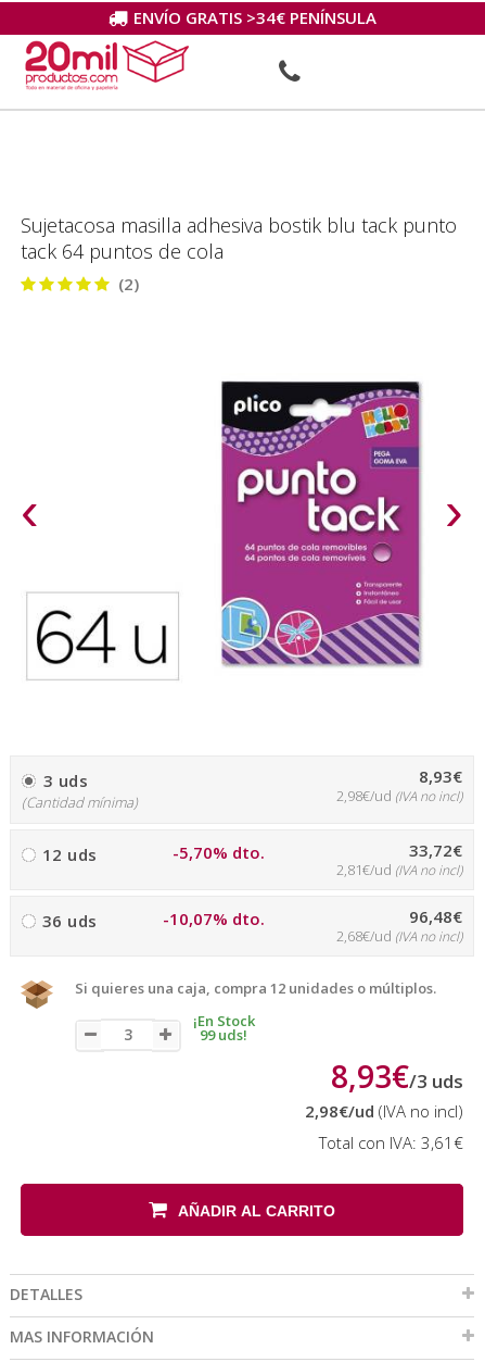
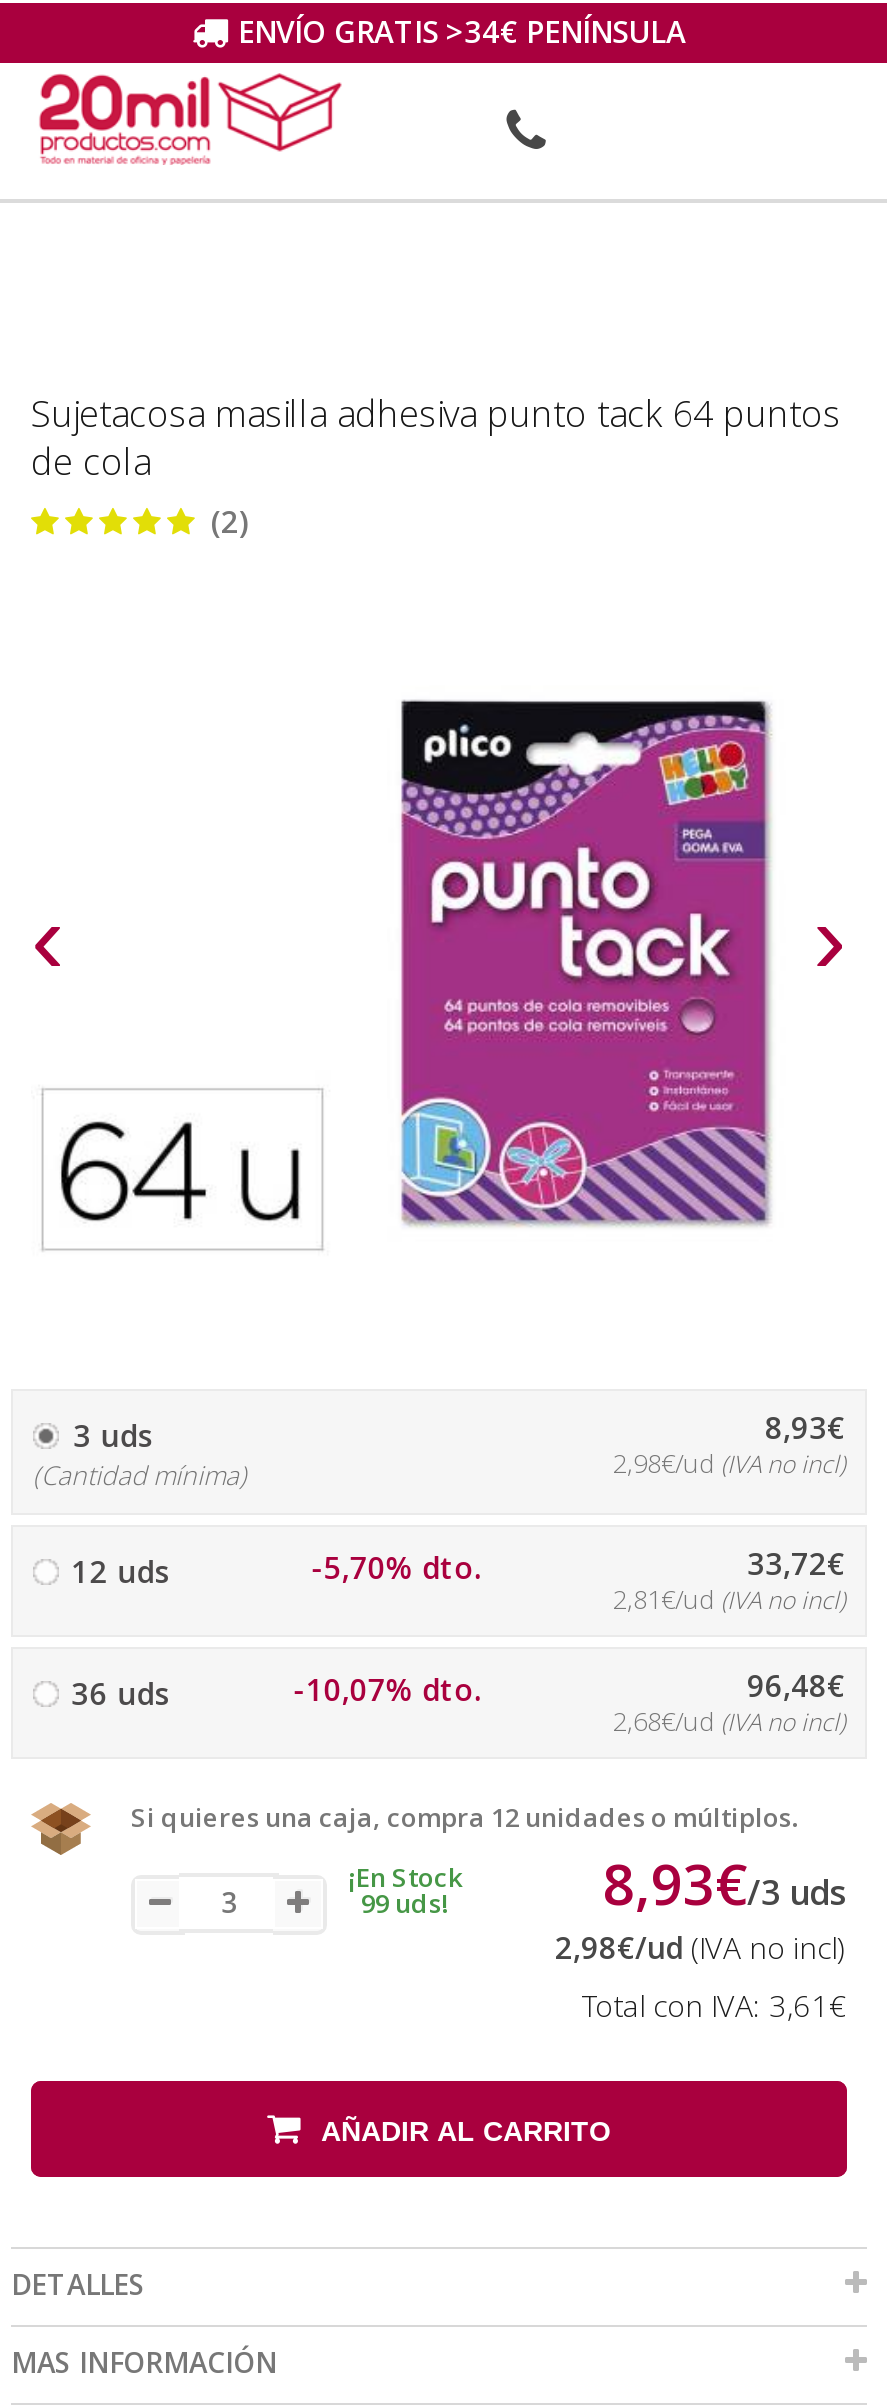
- Sujetacosa masilla adhesiva bostik blu tack punto
- tack 64 puntos de cola
+ Sujetacosa masilla adhesiva punto tack 64 puntos
+ de cola
